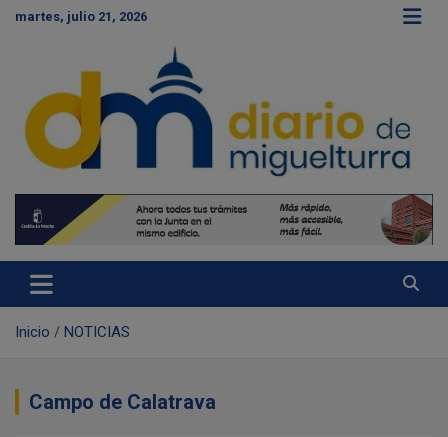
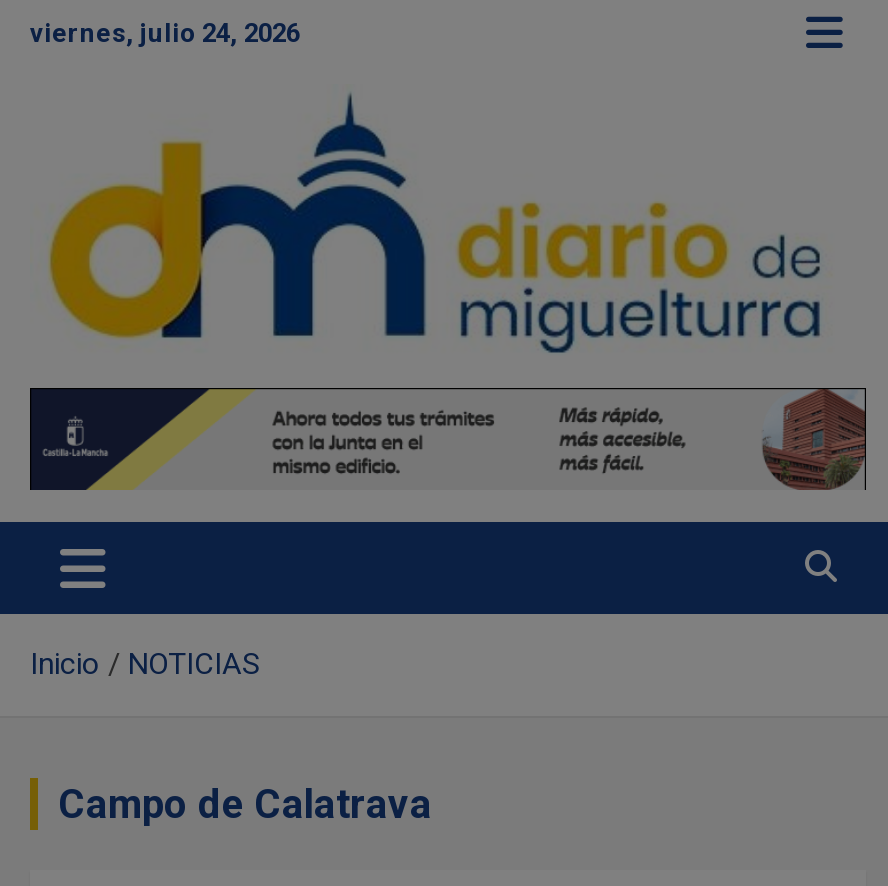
- martes, julio 21, 2026
+ viernes, julio 24, 2026
